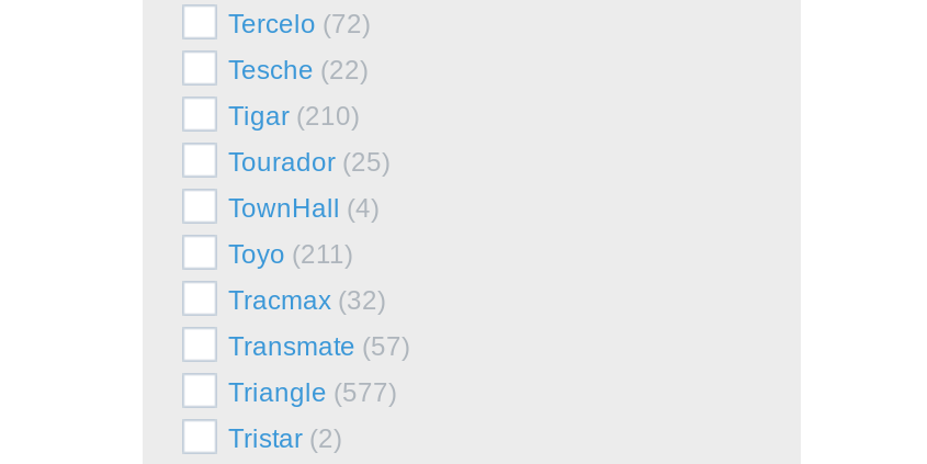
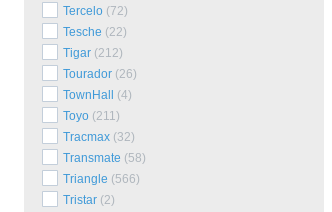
- Tigar (210)
+ Tigar (212)

- Tourador (25)
+ Tourador (26)

- Transmate (57)
+ Transmate (58)

- Triangle (577)
+ Triangle (566)
